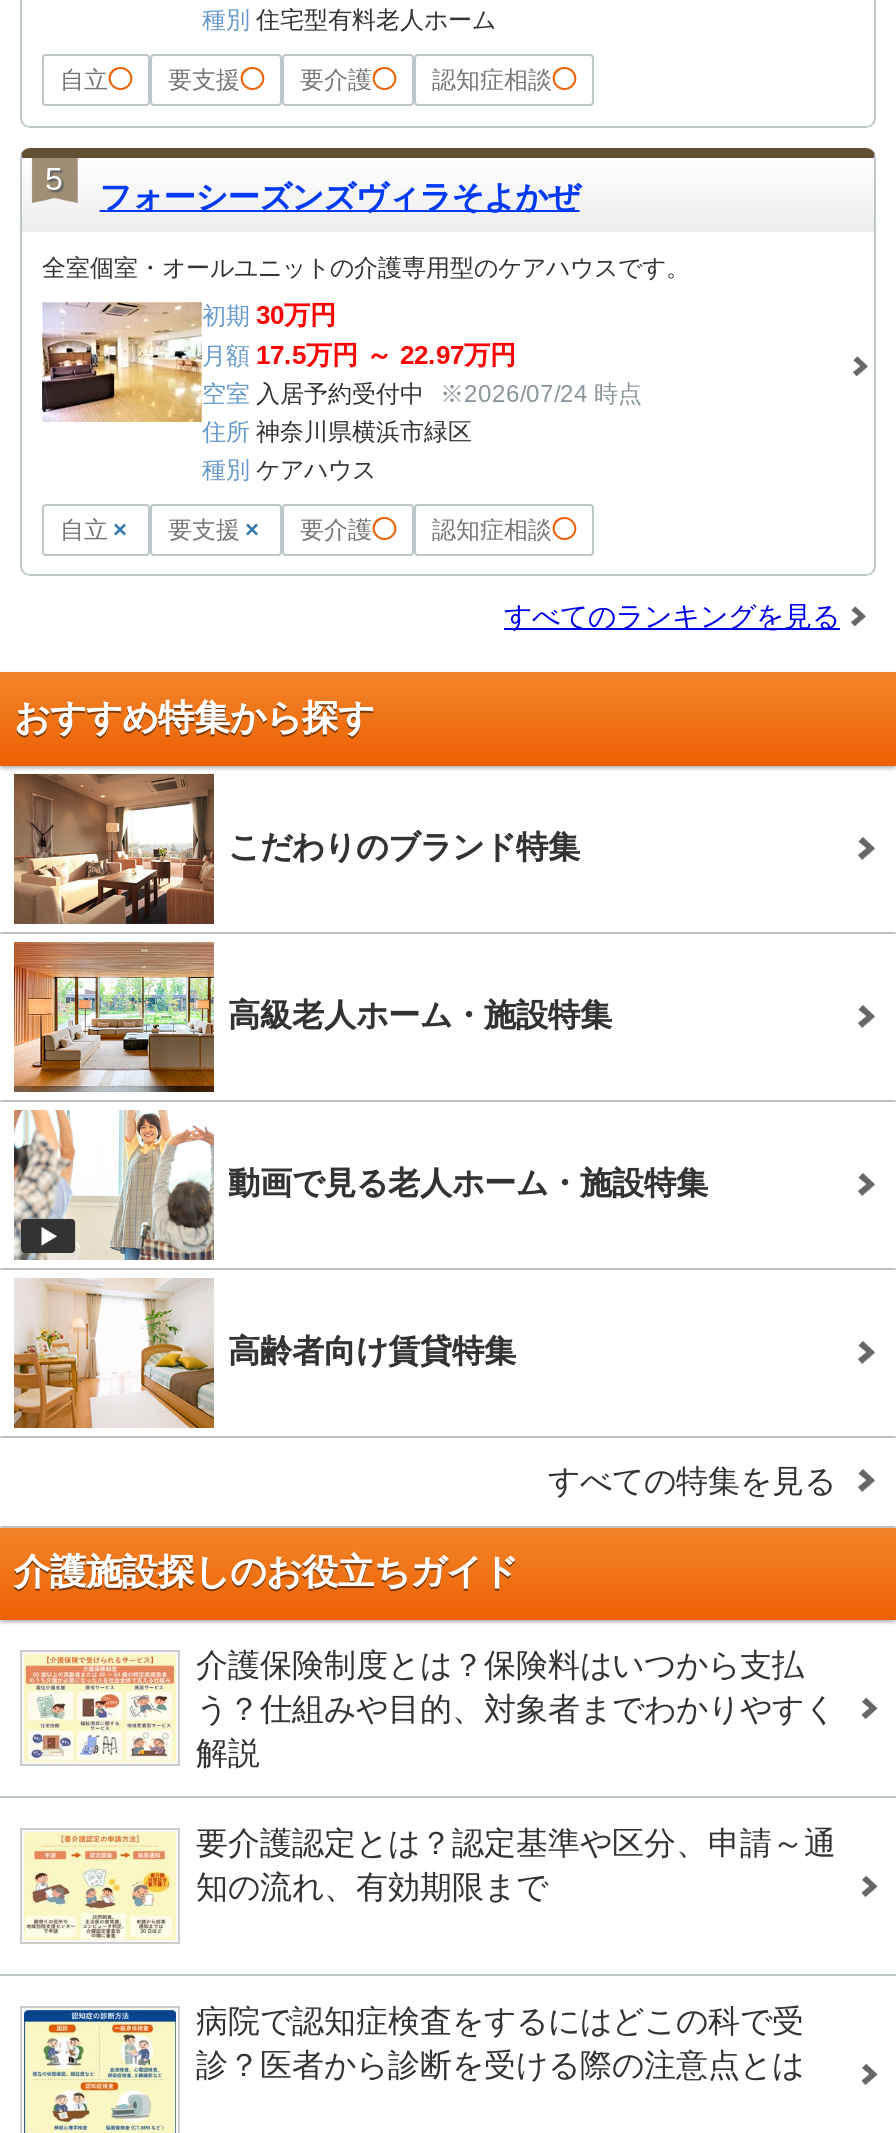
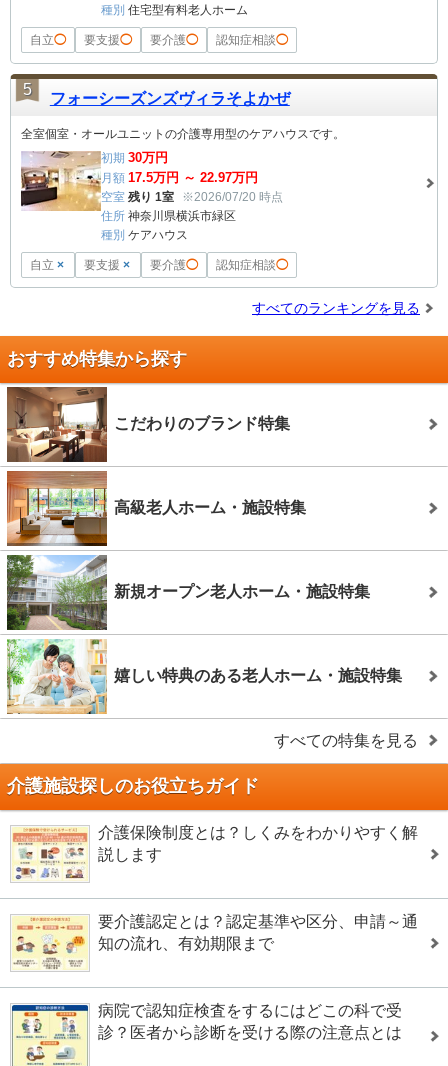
- 空室 入居予約受付中 ※2026/07/24 時点
+ 空室 残り 1室 ※2026/07/20 時点

- [image]
- 動画で見る老人ホーム・施設特集
+ [image]
+ 新規オープン老人ホーム・施設特集

- [image]
- 高齢者向け賃貸特集
+ [image]
+ 嬉しい特典のある老人ホーム・施設特集

- 介護保険制度とは？保険料はいつから支払
- う？仕組みや目的、対象者までわかりやすく
- 解説
+ 介護保険制度とは？しくみをわかりやすく解
+ 説します
